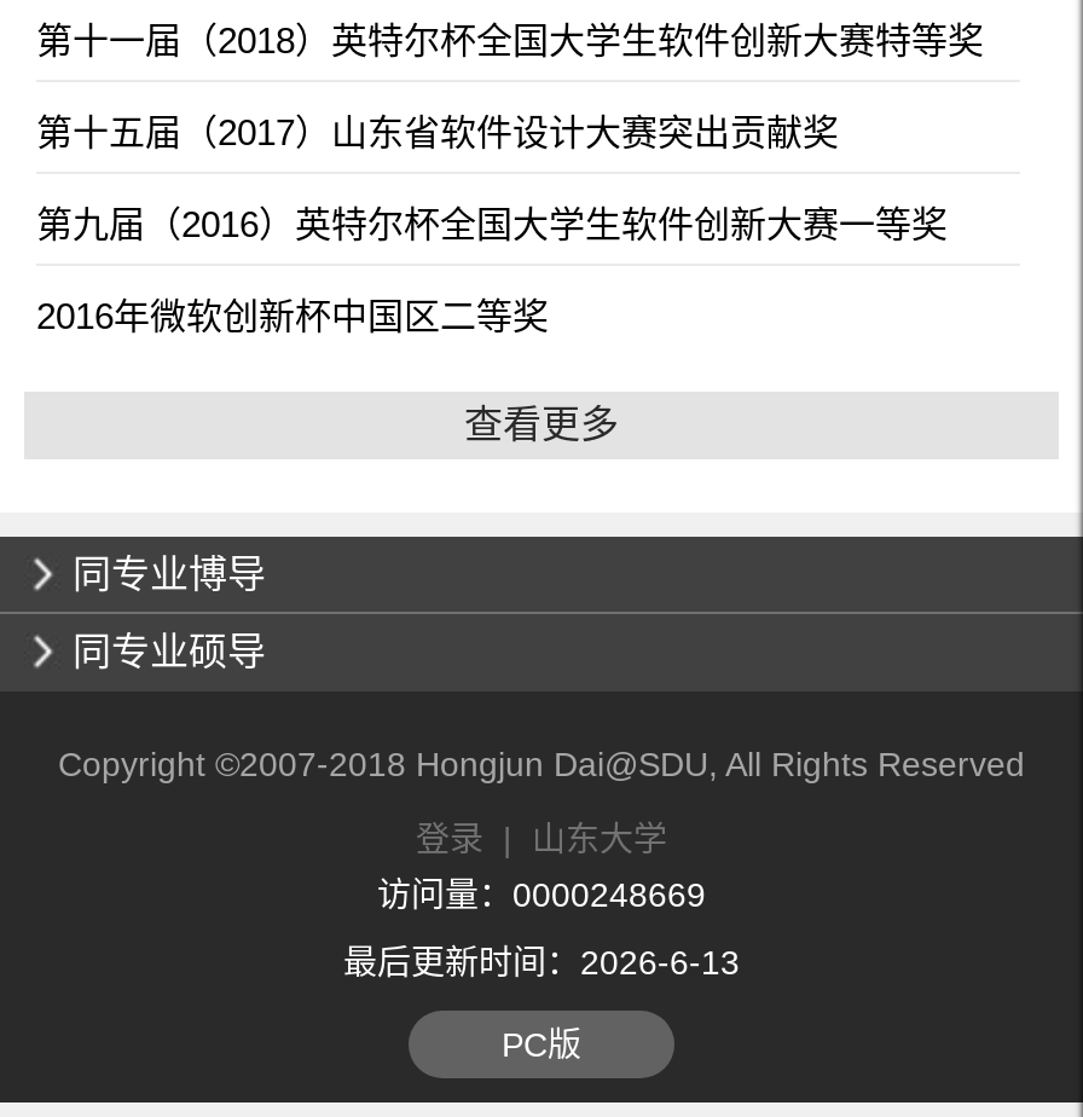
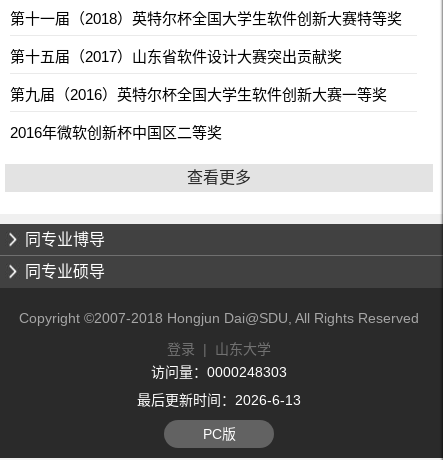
- 访问量：0000248669
+ 访问量：0000248303
